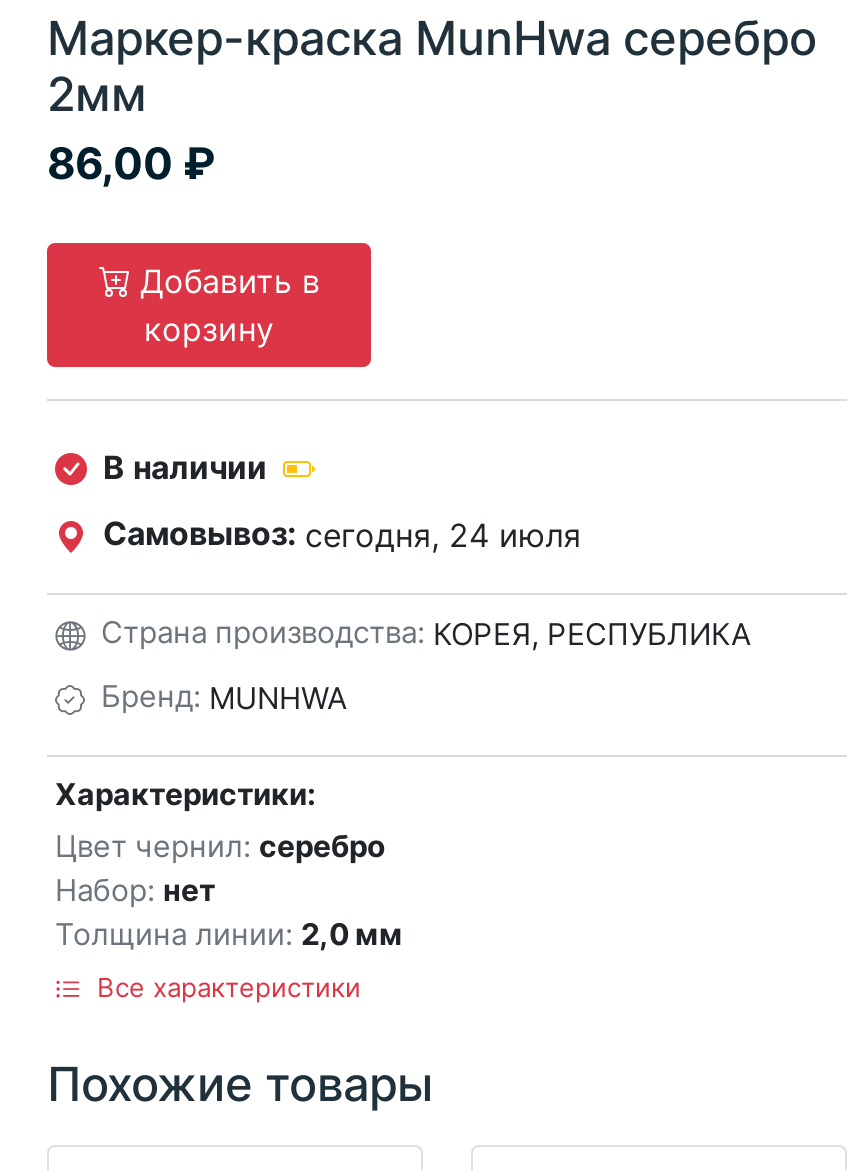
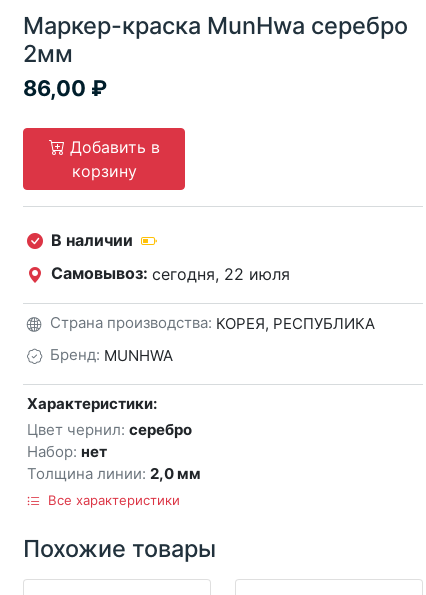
- Самовывоз: сегодня, 24 июля
+ Самовывоз: сегодня, 22 июля
